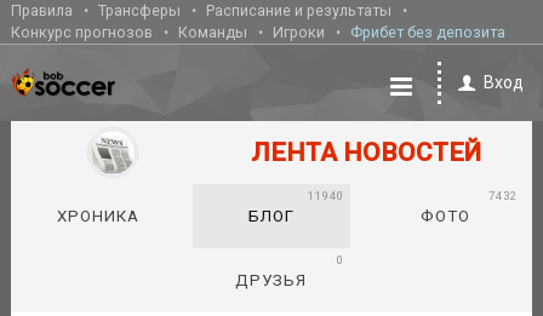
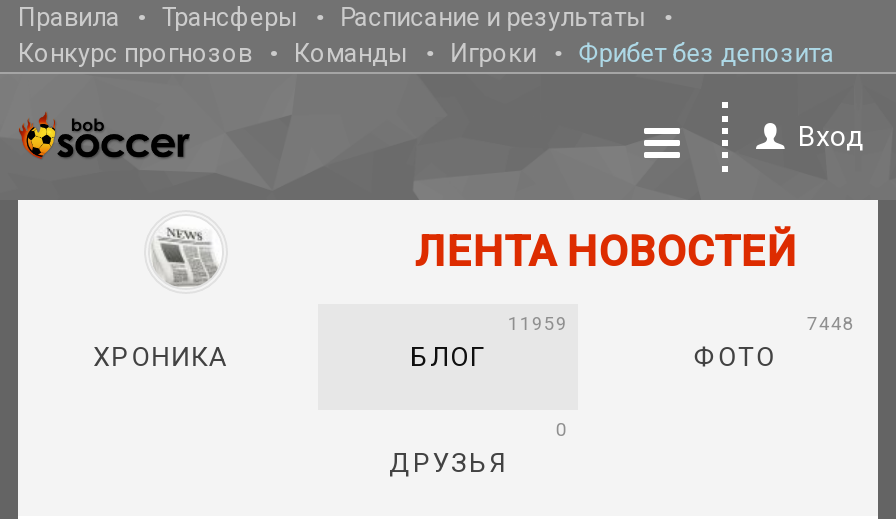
- 11940
+ 11959

- 7432
+ 7448
